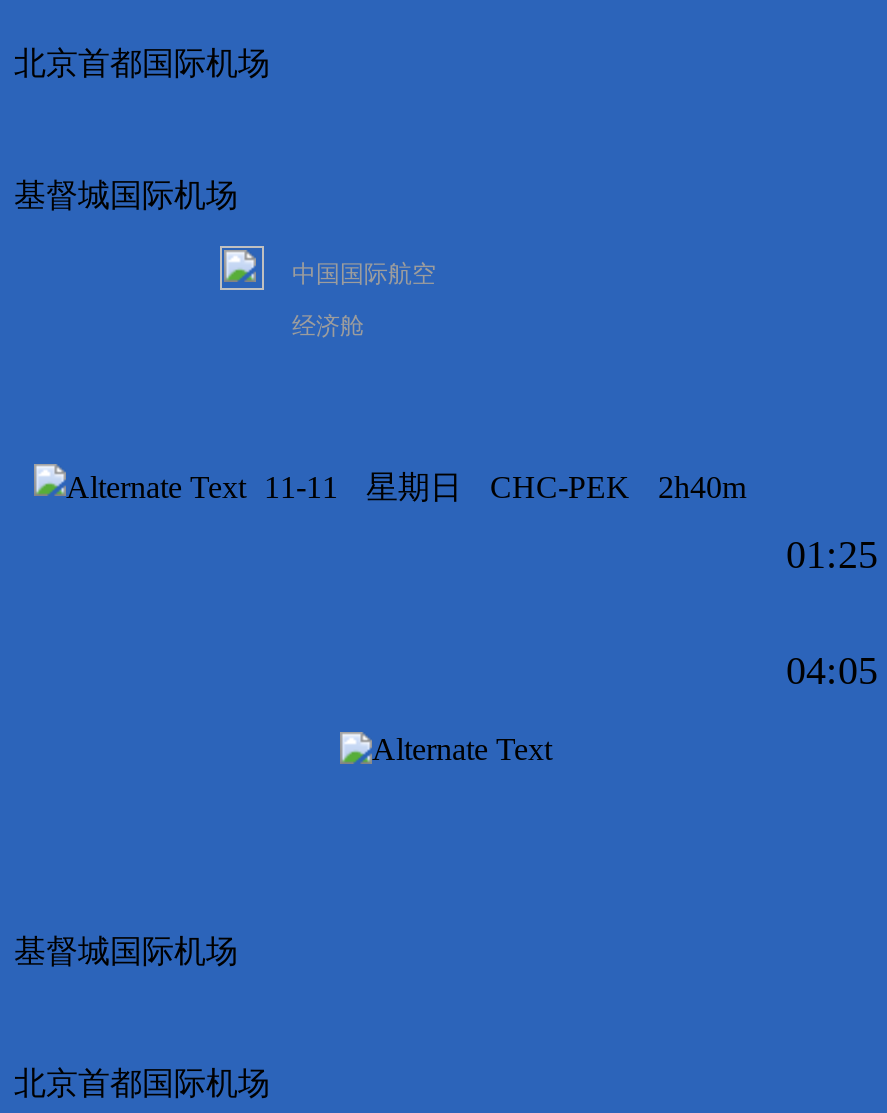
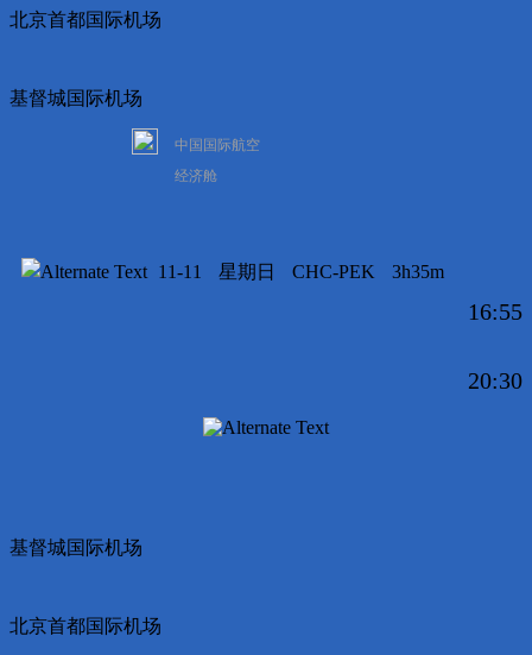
- 11-11 星期日 CHC-PEK 2h40m
+ 11-11 星期日 CHC-PEK 3h35m

- 01:25
+ 16:55

- 04:05
+ 20:30
